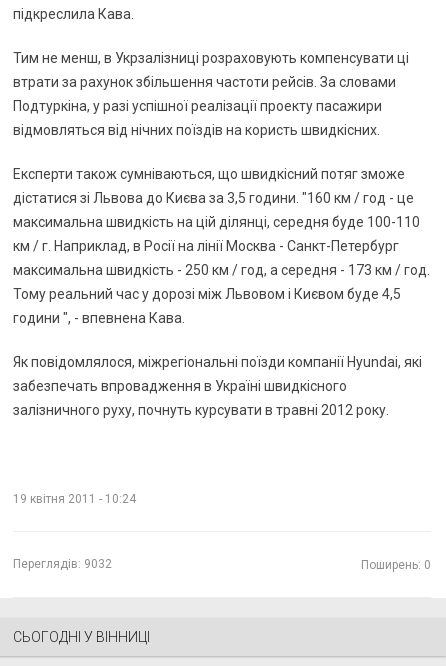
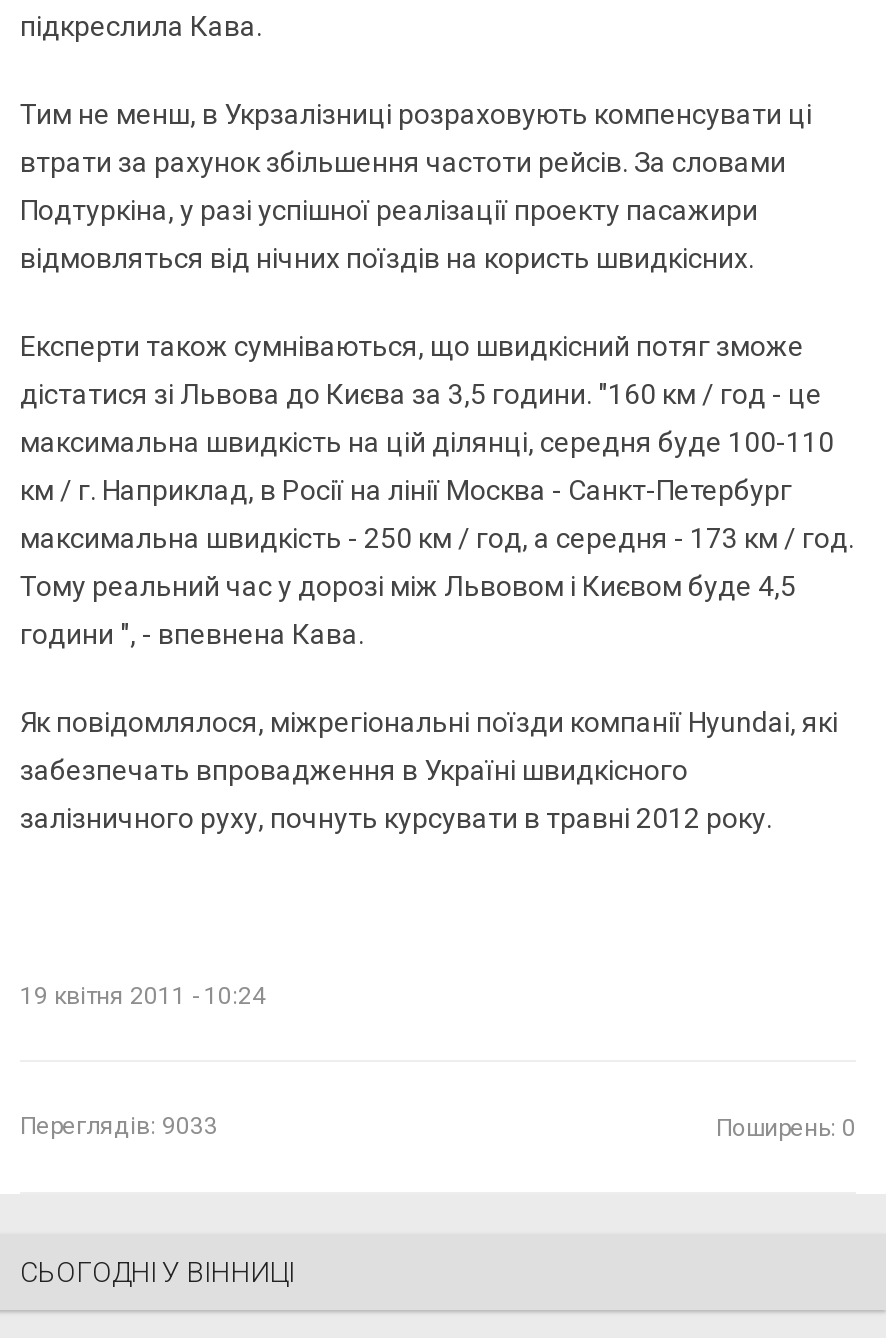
- Переглядів: 9032
+ Переглядів: 9033
